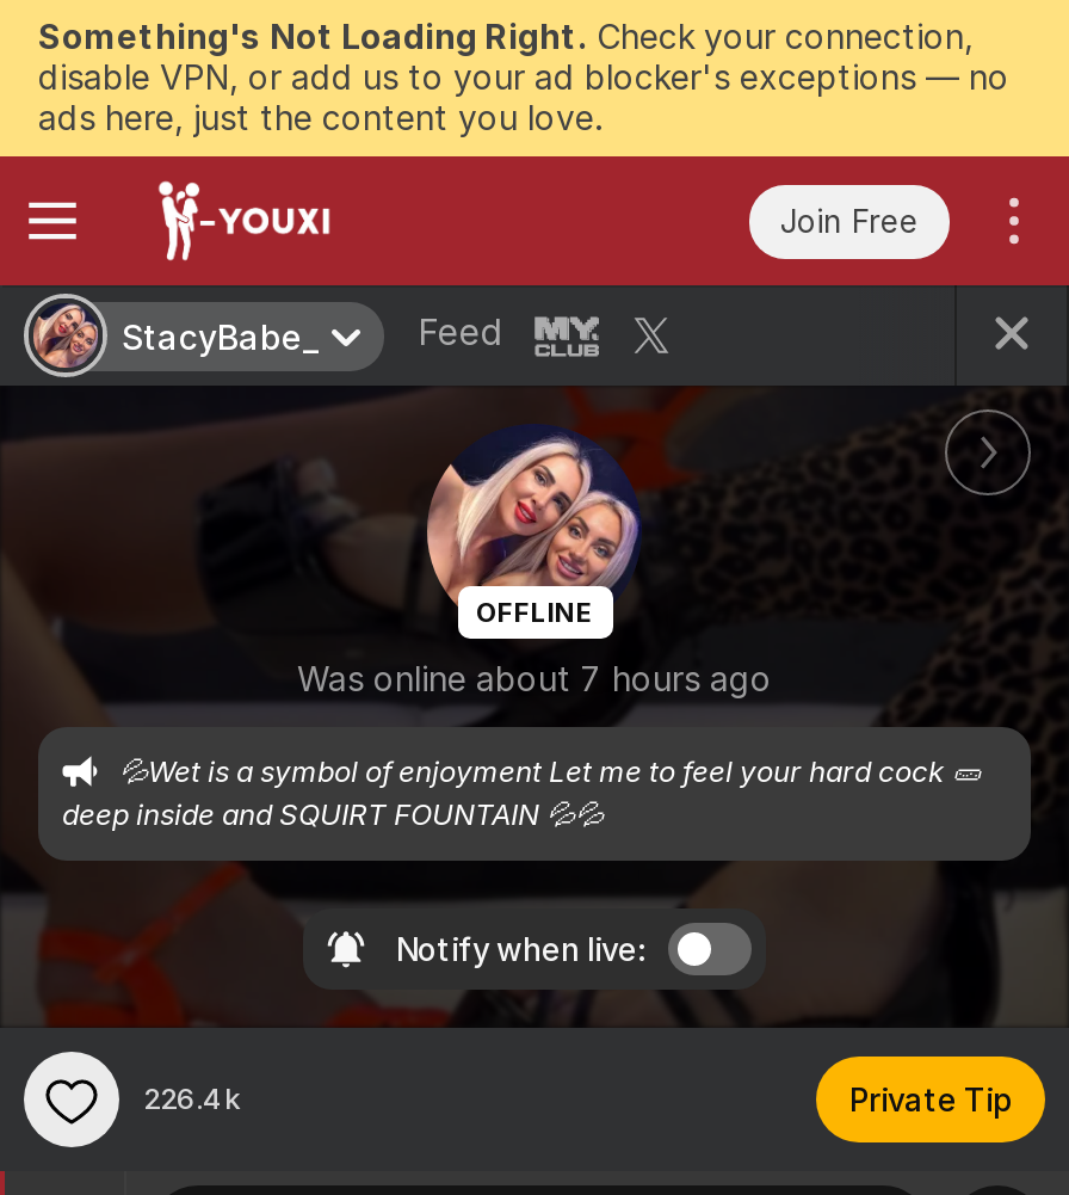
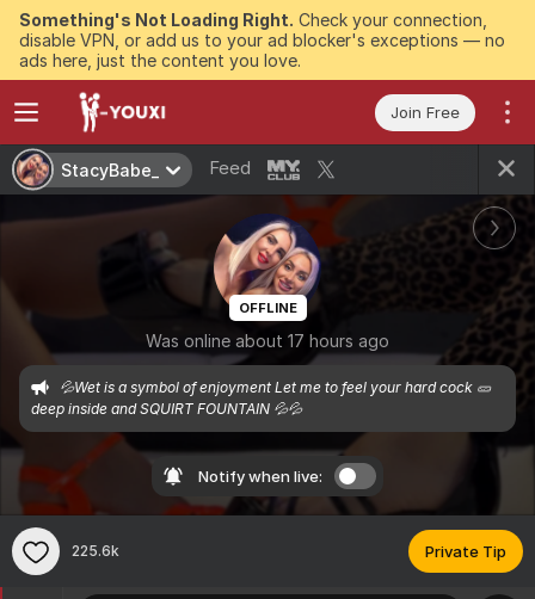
- Was online about 7 hours ago
+ Was online about 17 hours ago

- 226.4k
+ 225.6k
